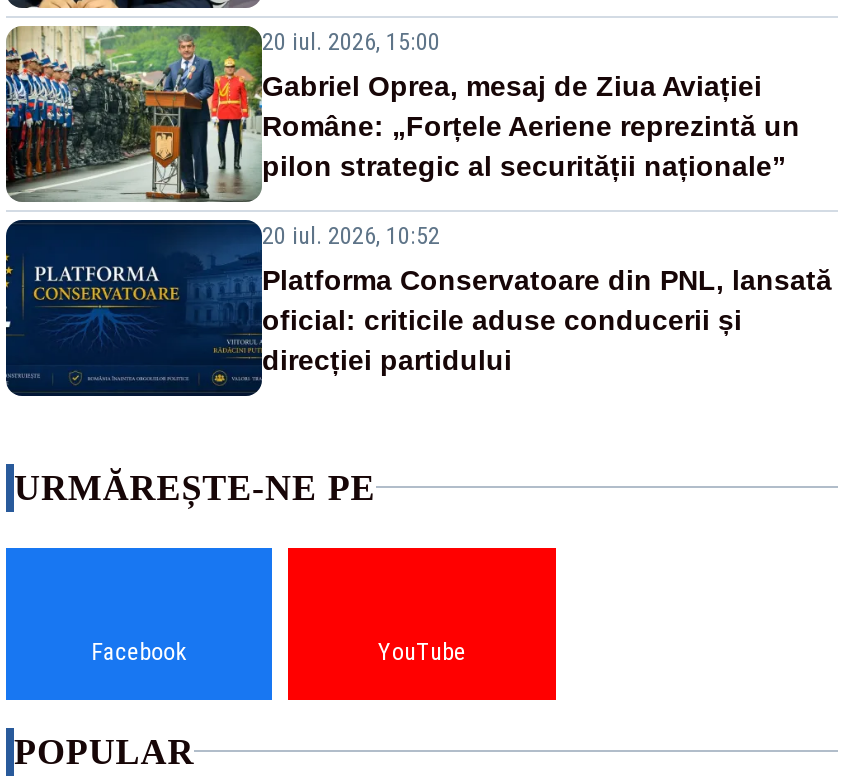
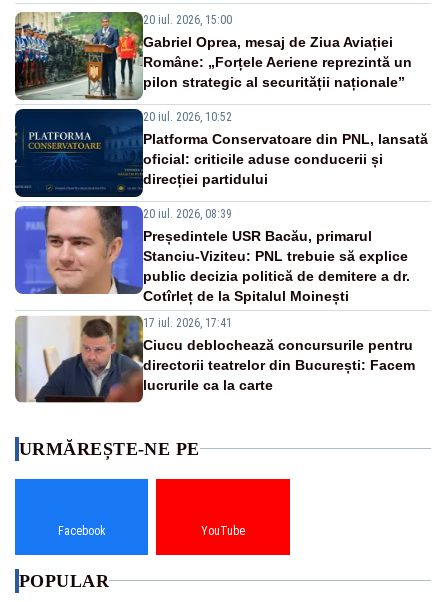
+ [image]
+ 20 iul. 2026, 08:39
+ Președintele USR Bacău, primarul
+ Stanciu-Viziteu: PNL trebuie să explice
+ public decizia politică de demitere a dr.
+ Cotîrleț de la Spitalul Moinești
+ 17 iul. 2026, 17:41
+ Ciucu deblochează concursurile pentru
+ directorii teatrelor din București: Facem
+ lucrurile ca la carte

+ [image]
